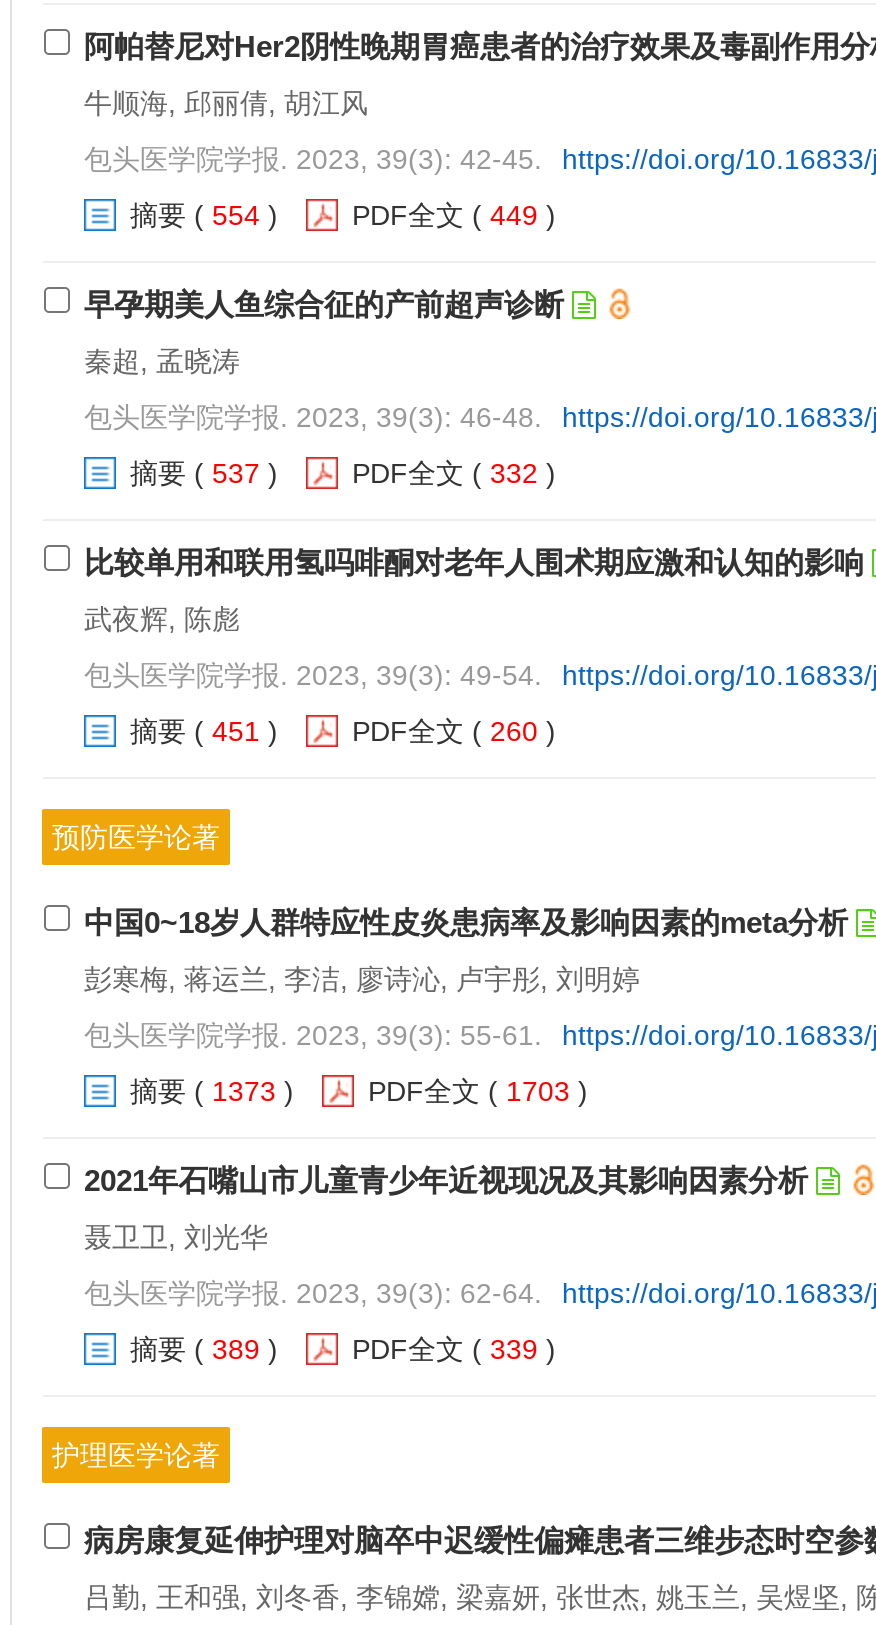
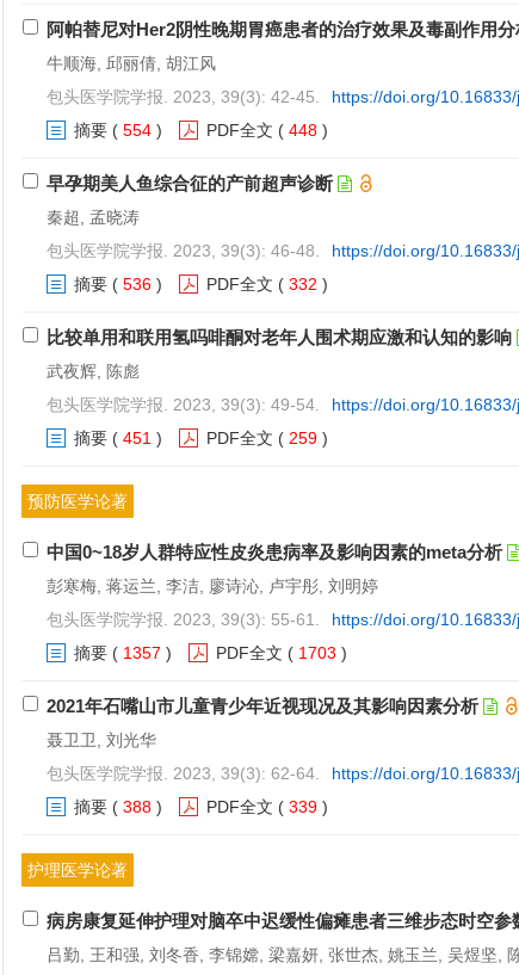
- PDF全文( 449)
+ PDF全文( 448)

- 摘要( 537)
+ 摘要( 536)

- PDF全文( 260)
+ PDF全文( 259)

- 摘要( 1373)
+ 摘要( 1357)

- 摘要( 389)
+ 摘要( 388)
